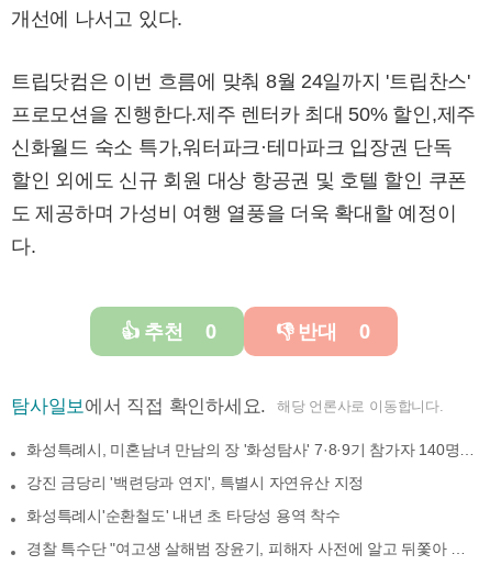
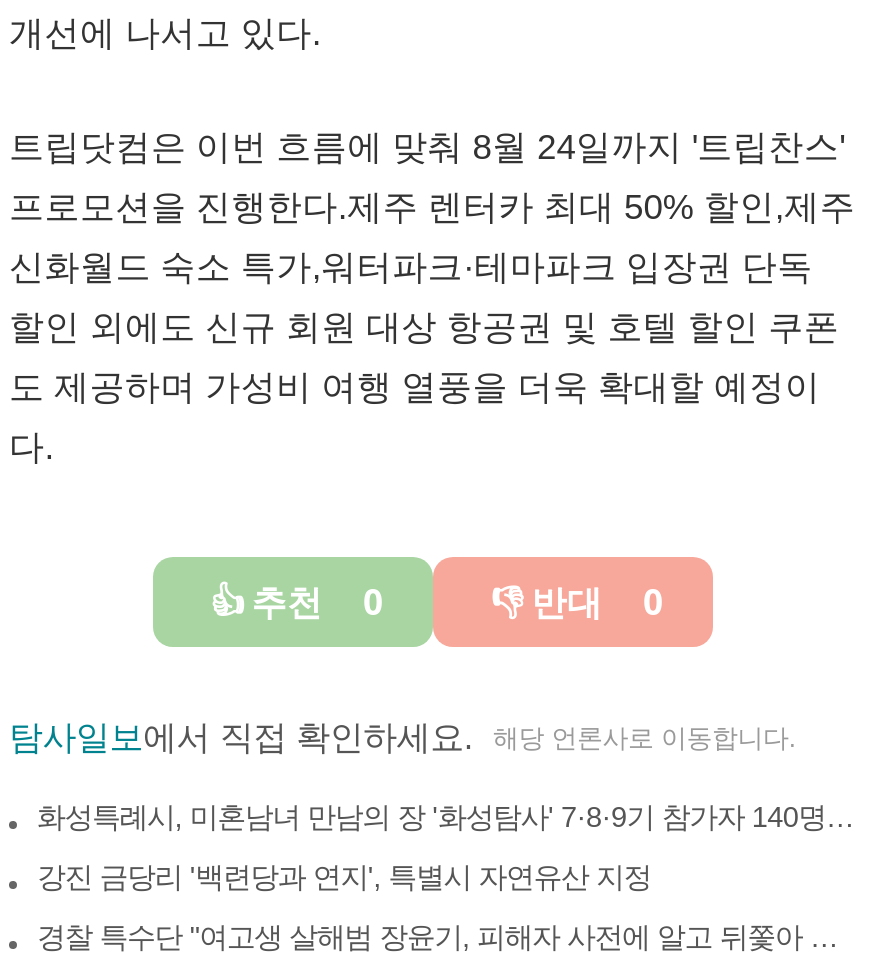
- 화성특례시'순환철도' 내년 초 타당성 용역 착수
